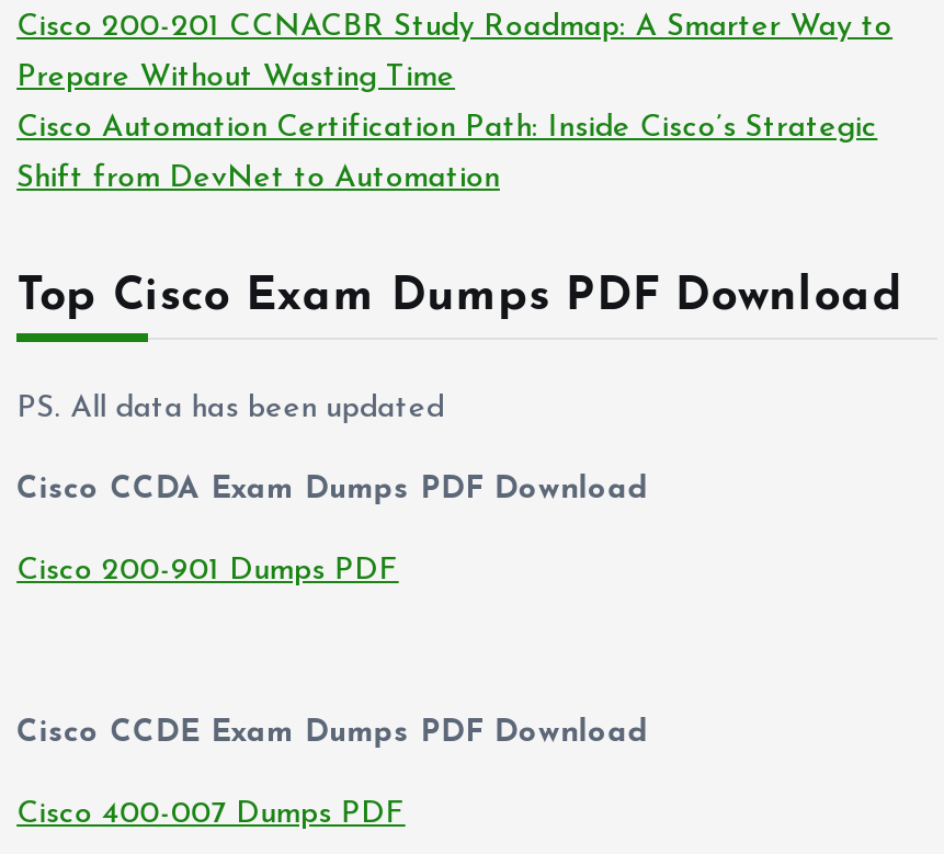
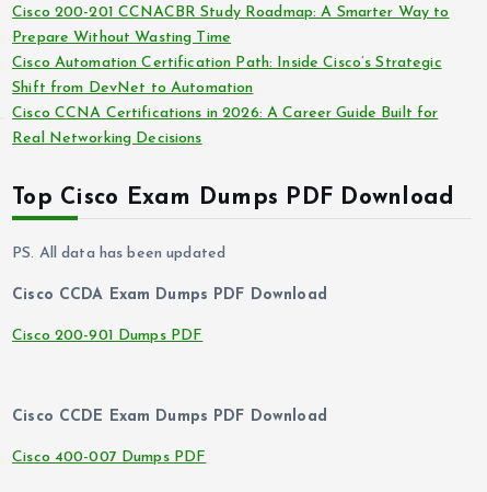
+ Cisco CCNA Certifications in 2026: A Career Guide Built for
+ Real Networking Decisions
